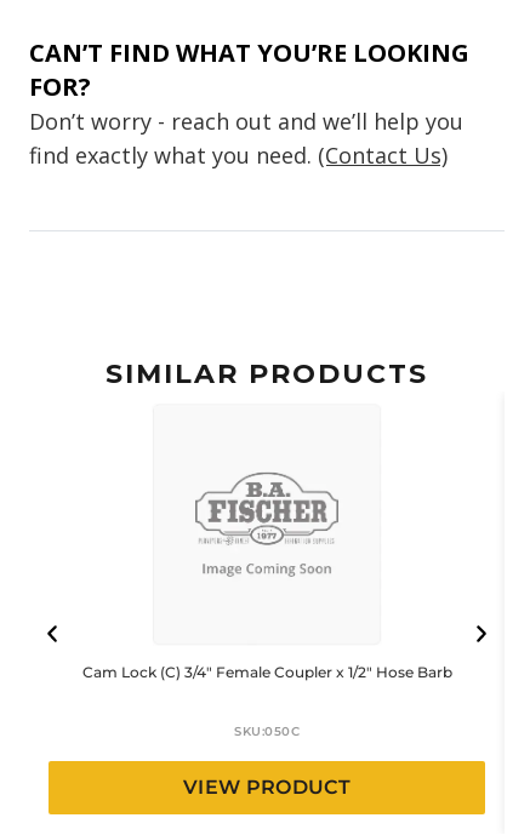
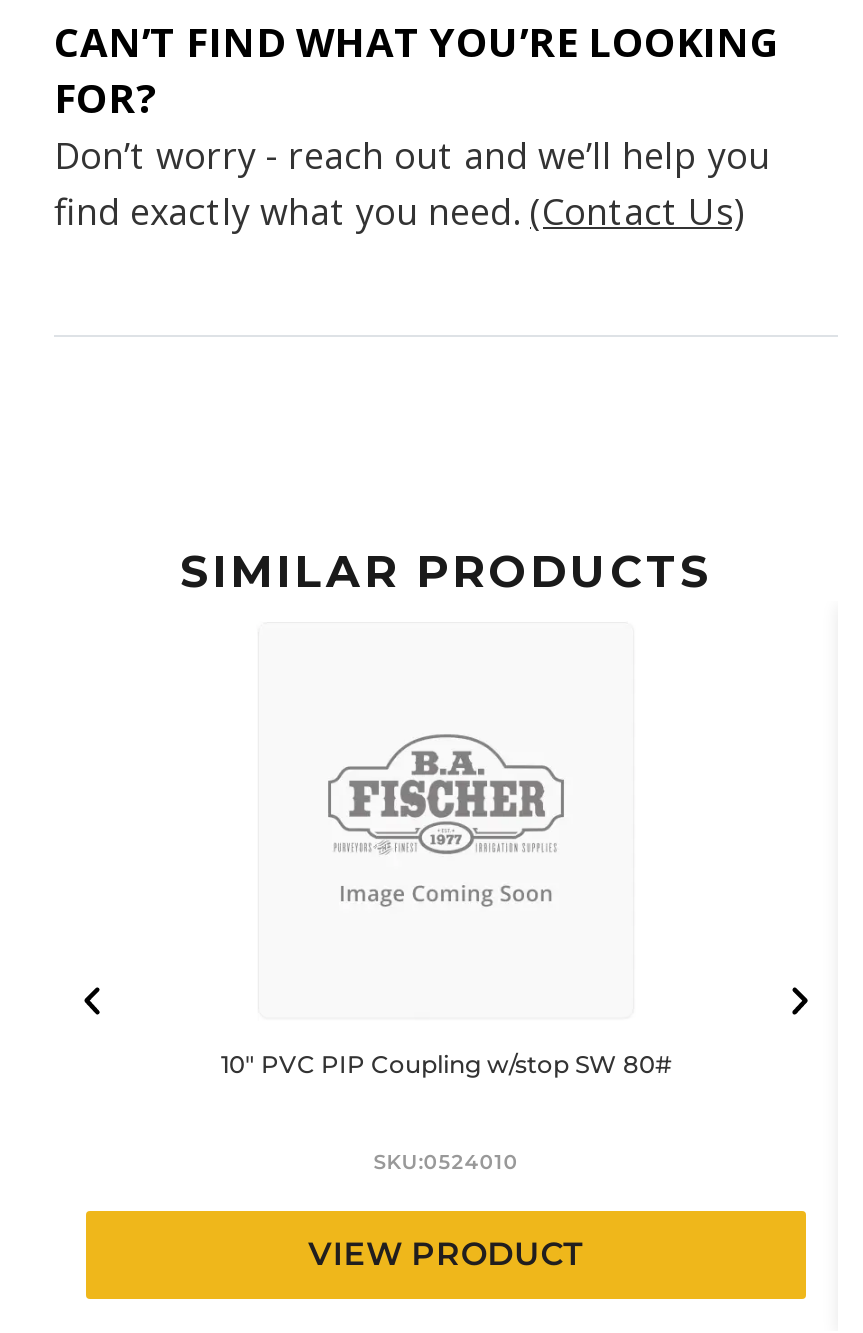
- Cam Lock (C) 3/4″ Female Coupler x 1/2″ Hose Barb
+ 10″ PVC PIP Coupling w/stop SW 80#

- SKU:050C
+ SKU:0524010
